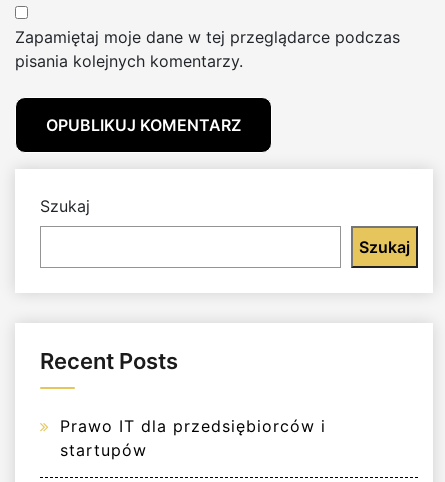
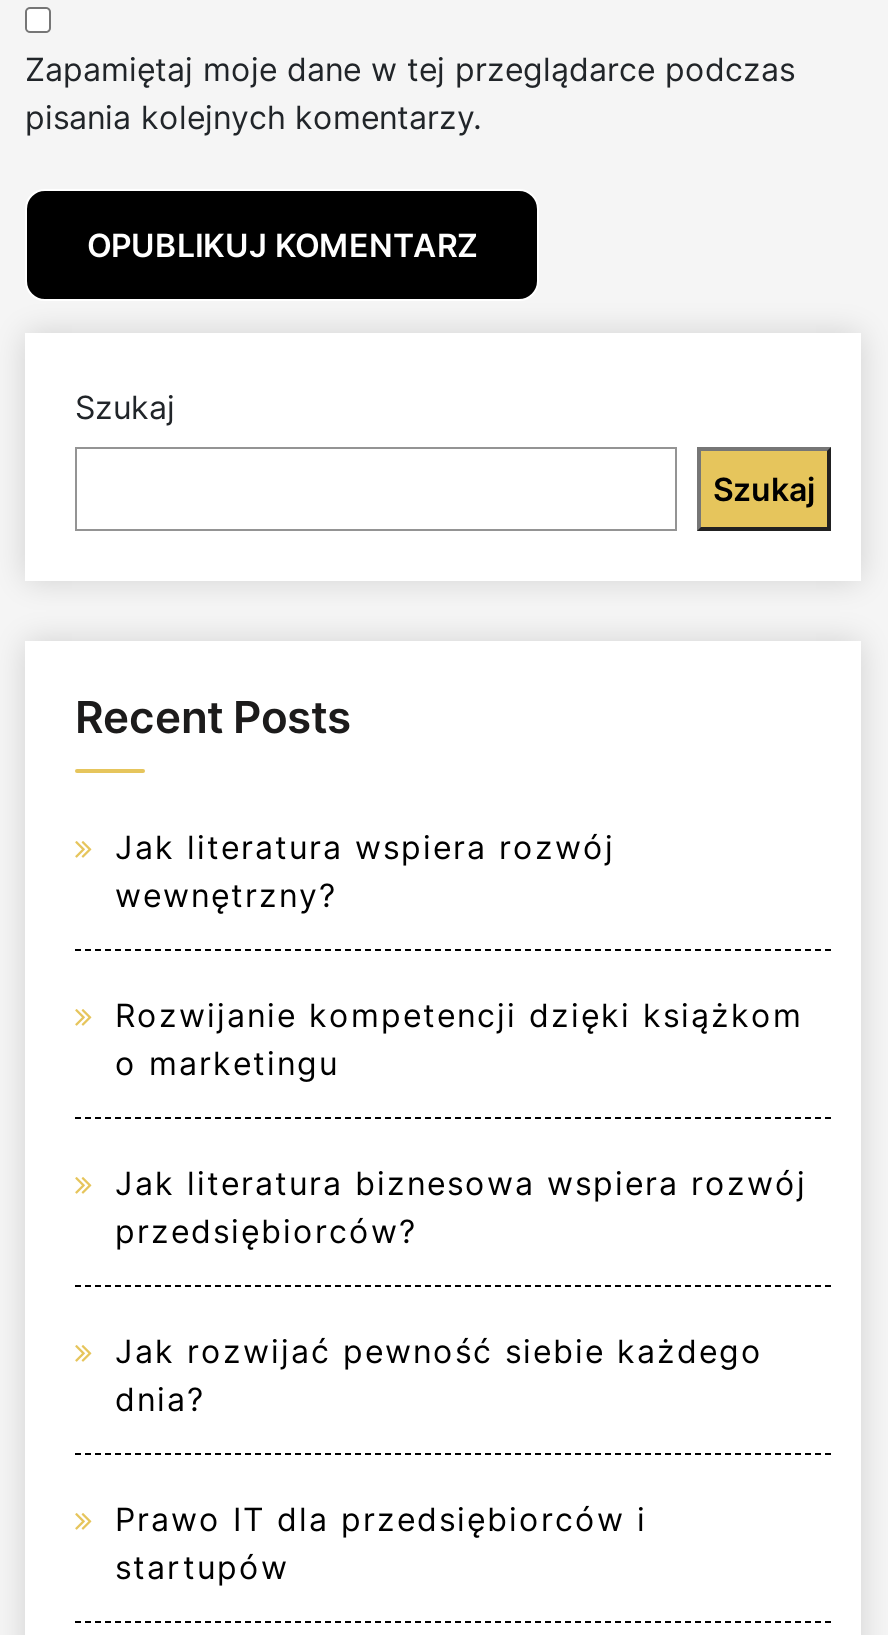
+ Jak literatura wspiera rozwój
+ wewnętrzny?
+ Rozwijanie kompetencji dzięki książkom
+ o marketingu
+ Jak literatura biznesowa wspiera rozwój
+ przedsiębiorców?
+ Jak rozwijać pewność siebie każdego
+ dnia?
